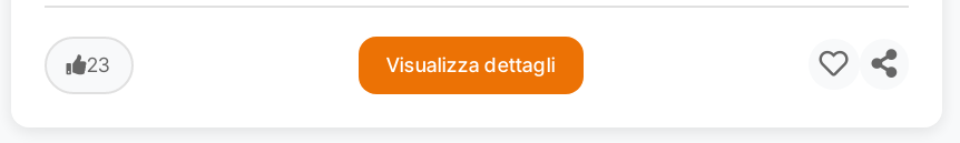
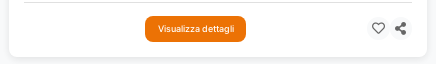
- 23
